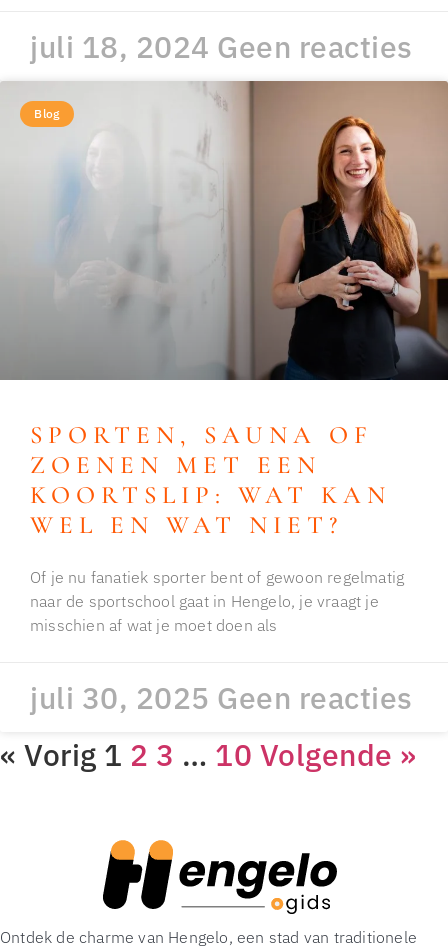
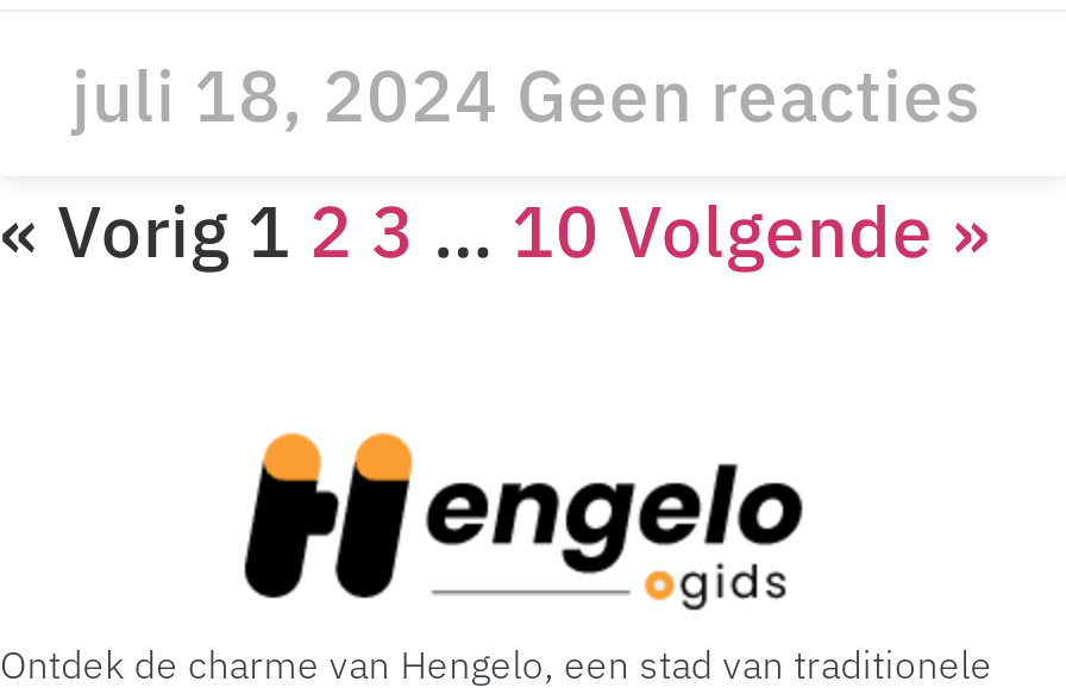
- [image]
- Blog

- SPORTEN, SAUNA OF
- ZOENEN MET EEN
- KOORTSLIP: WAT KAN
- WEL EN WAT NIET?
- Of je nu fanatiek sporter bent of gewoon regelmatig
- naar de sportschool gaat in Hengelo, je vraagt je
- misschien af wat je moet doen als
- juli 30, 2025 Geen reacties
